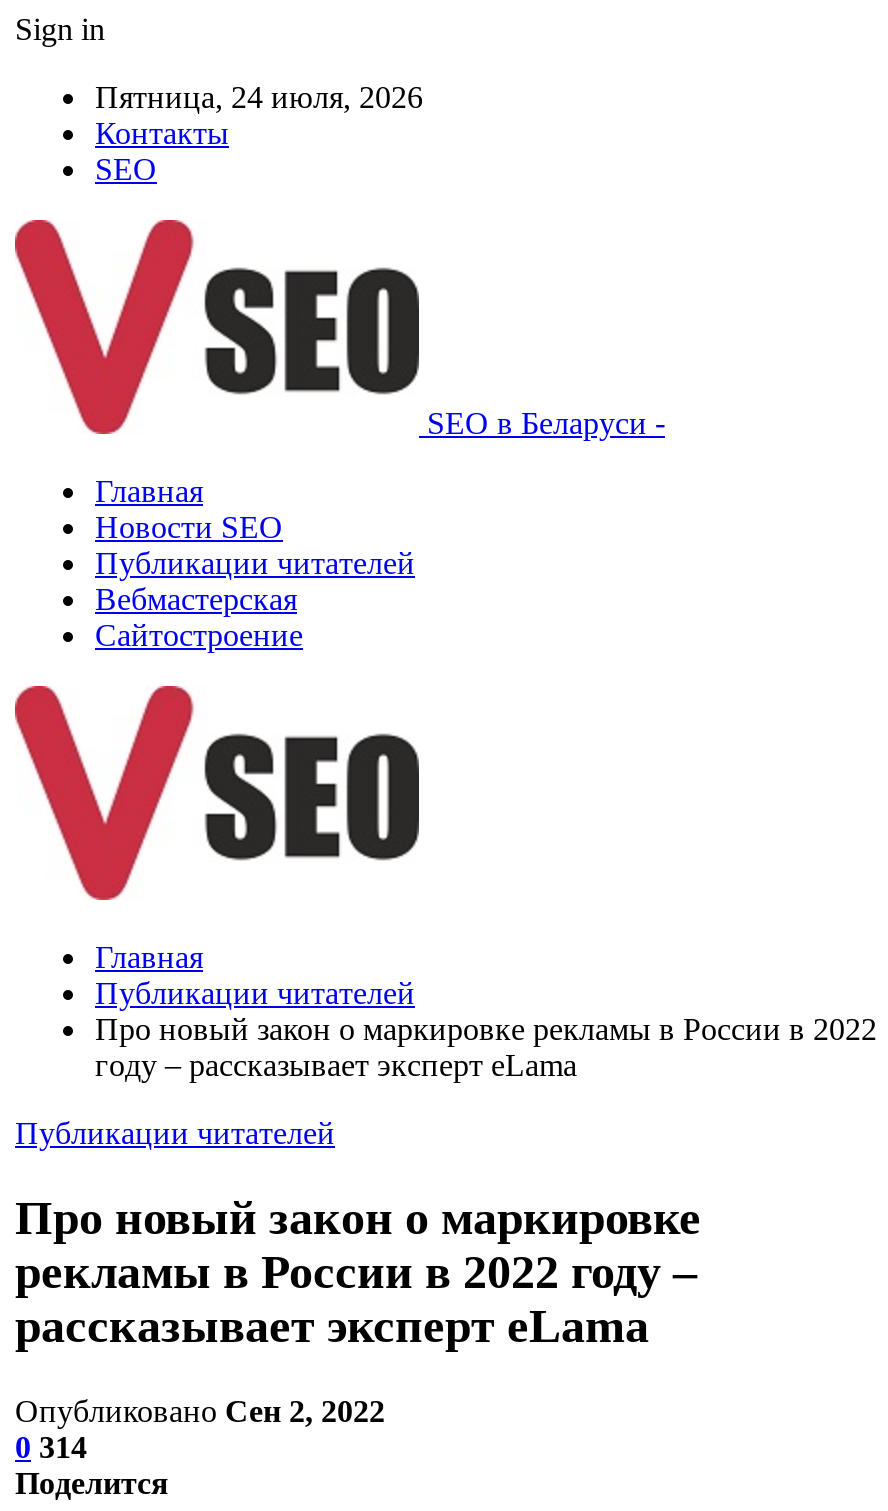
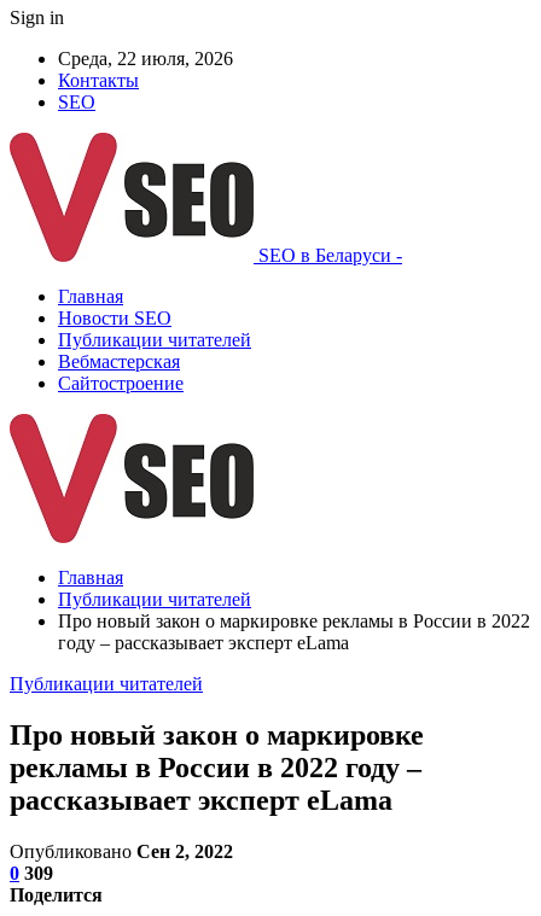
- Пятница, 24 июля, 2026
+ Среда, 22 июля, 2026

- 0 314
+ 0 309
